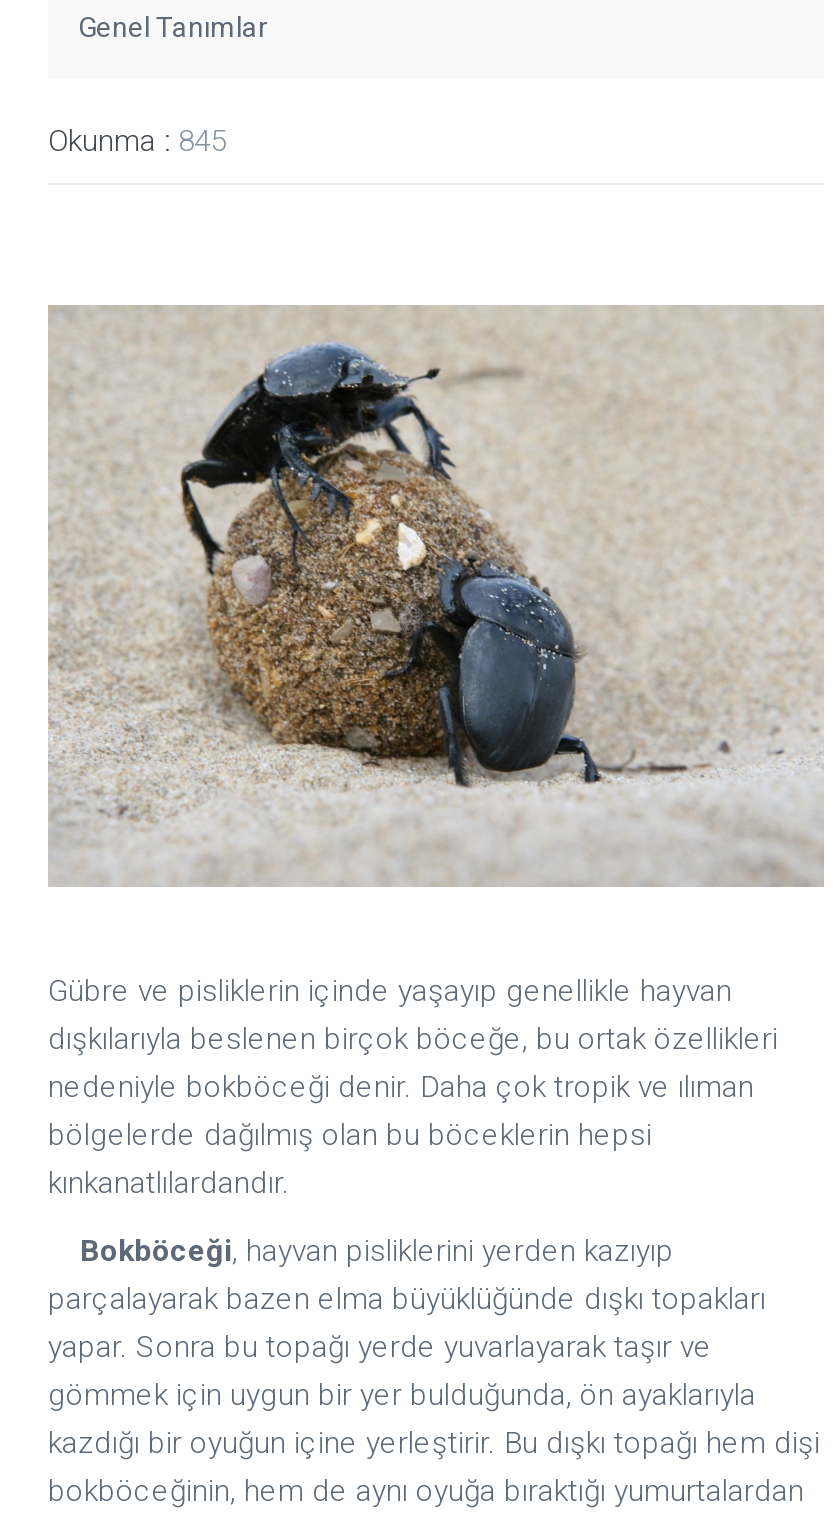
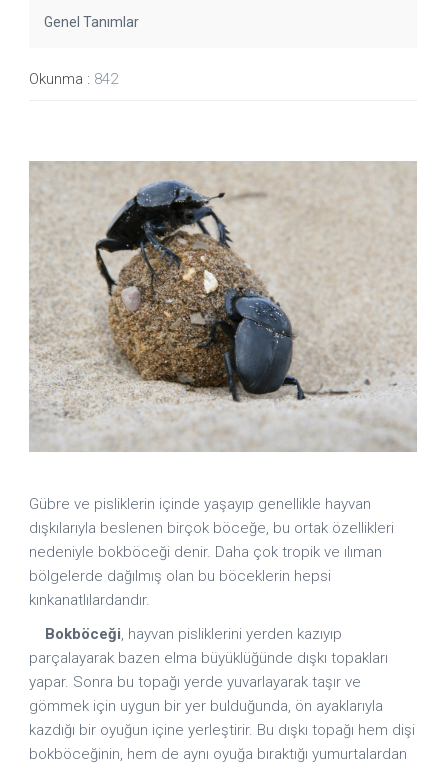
- Okunma : 845
+ Okunma : 842
